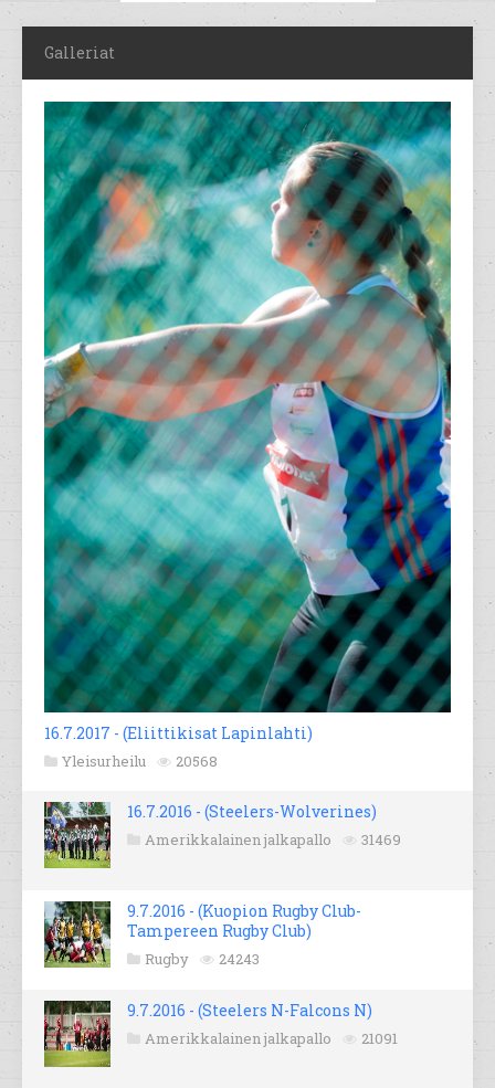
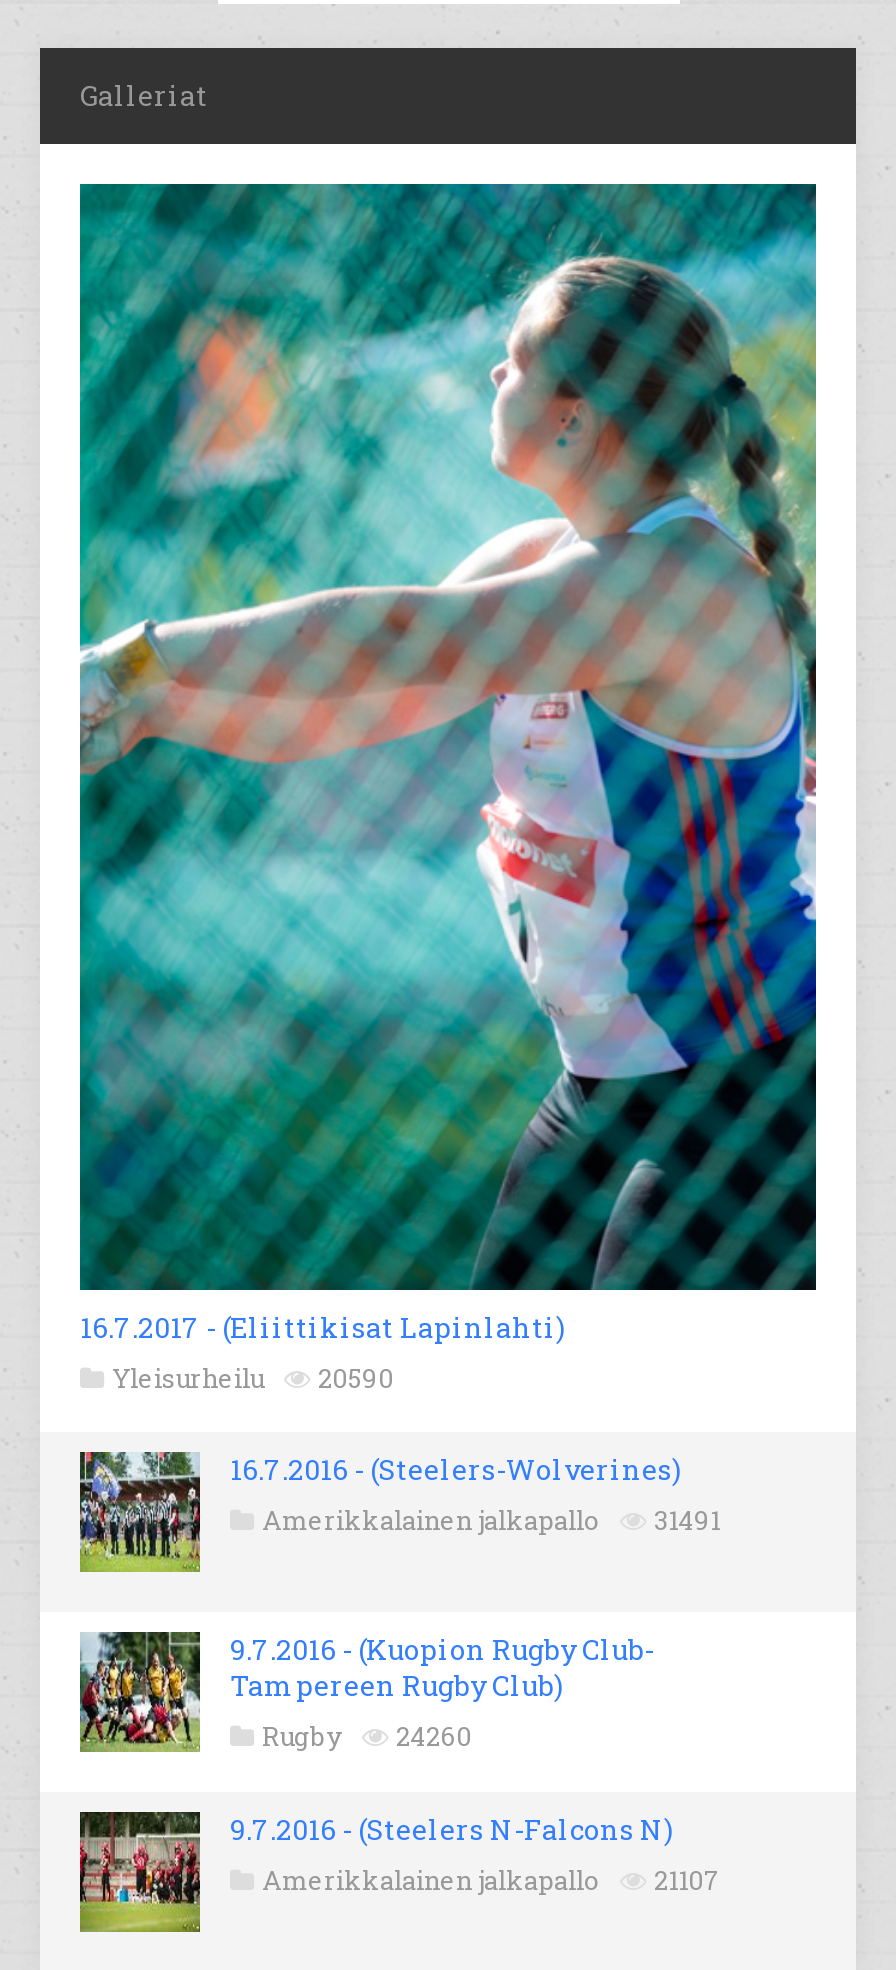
- Yleisurheilu 20568
+ Yleisurheilu 20590

- Amerikkalainen jalkapallo 31469
+ Amerikkalainen jalkapallo 31491

- Rugby 24243
+ Rugby 24260

- Amerikkalainen jalkapallo 21091
+ Amerikkalainen jalkapallo 21107
